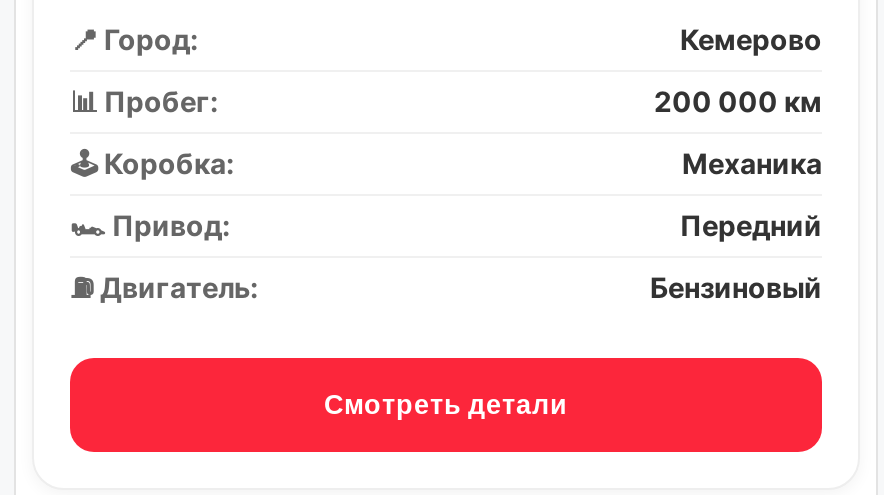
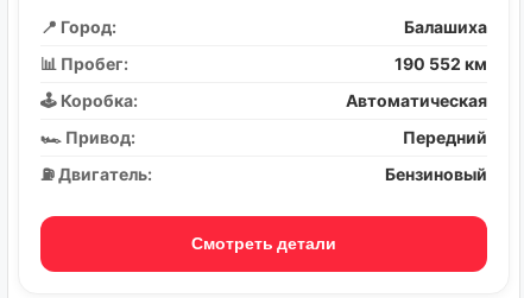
- Кемерово
+ Балашиха

- 200 000 км
+ 190 552 км

- Механика
+ Автоматическая
